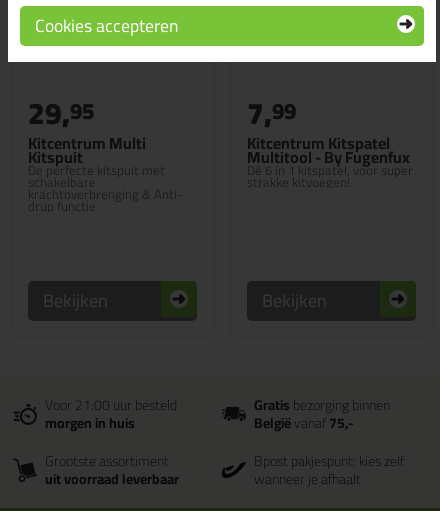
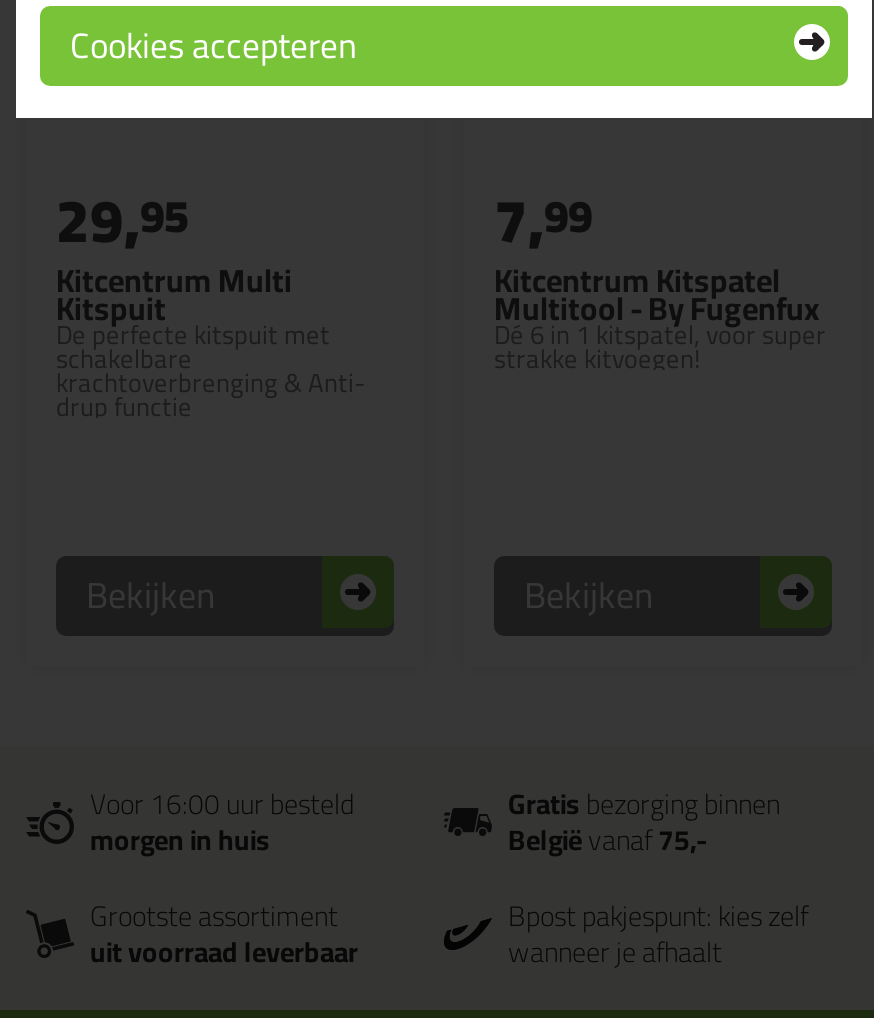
- Voor 21:00 uur besteld
+ Voor 16:00 uur besteld
